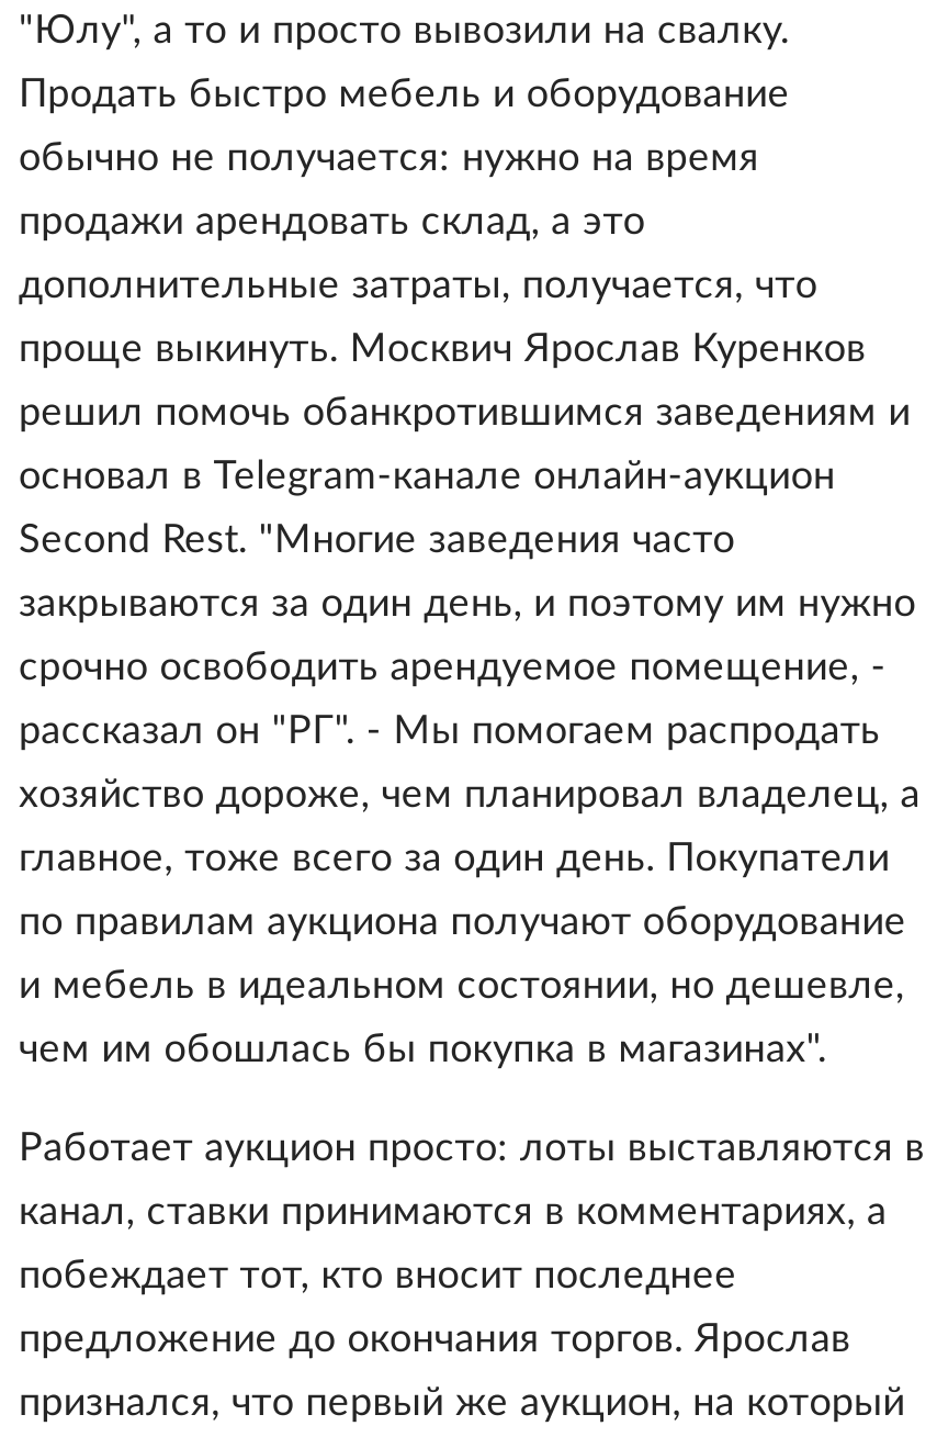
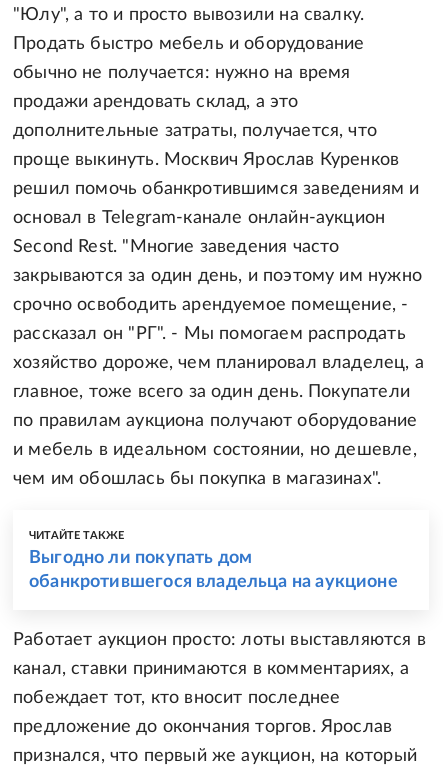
+ ЧИТАЙТЕ ТАКЖЕ
+ Выгодно ли покупать дом
+ обанкротившегося владельца на аукционе
